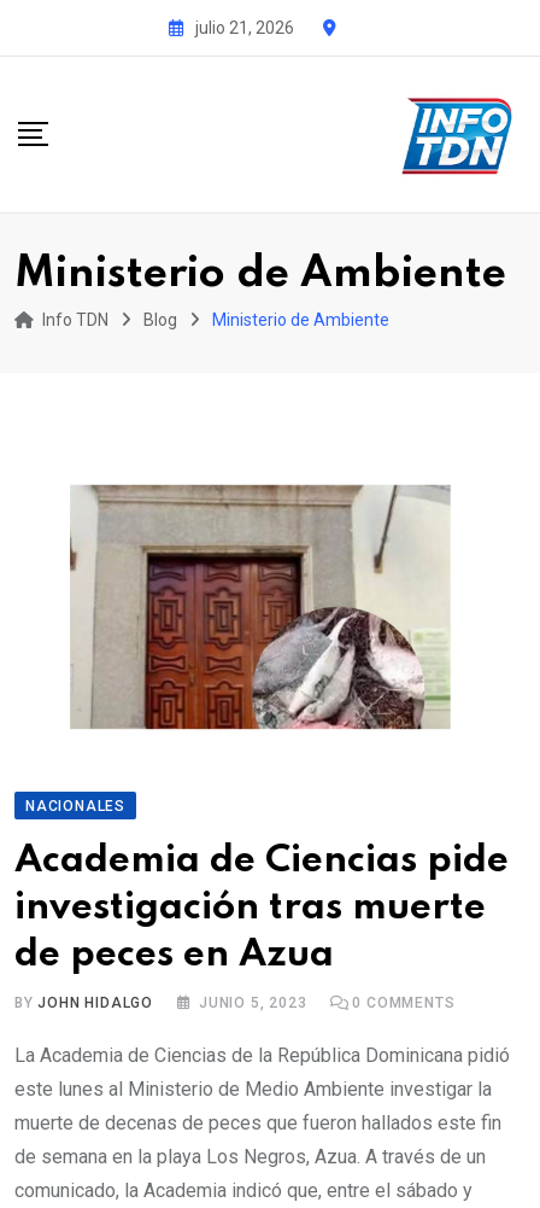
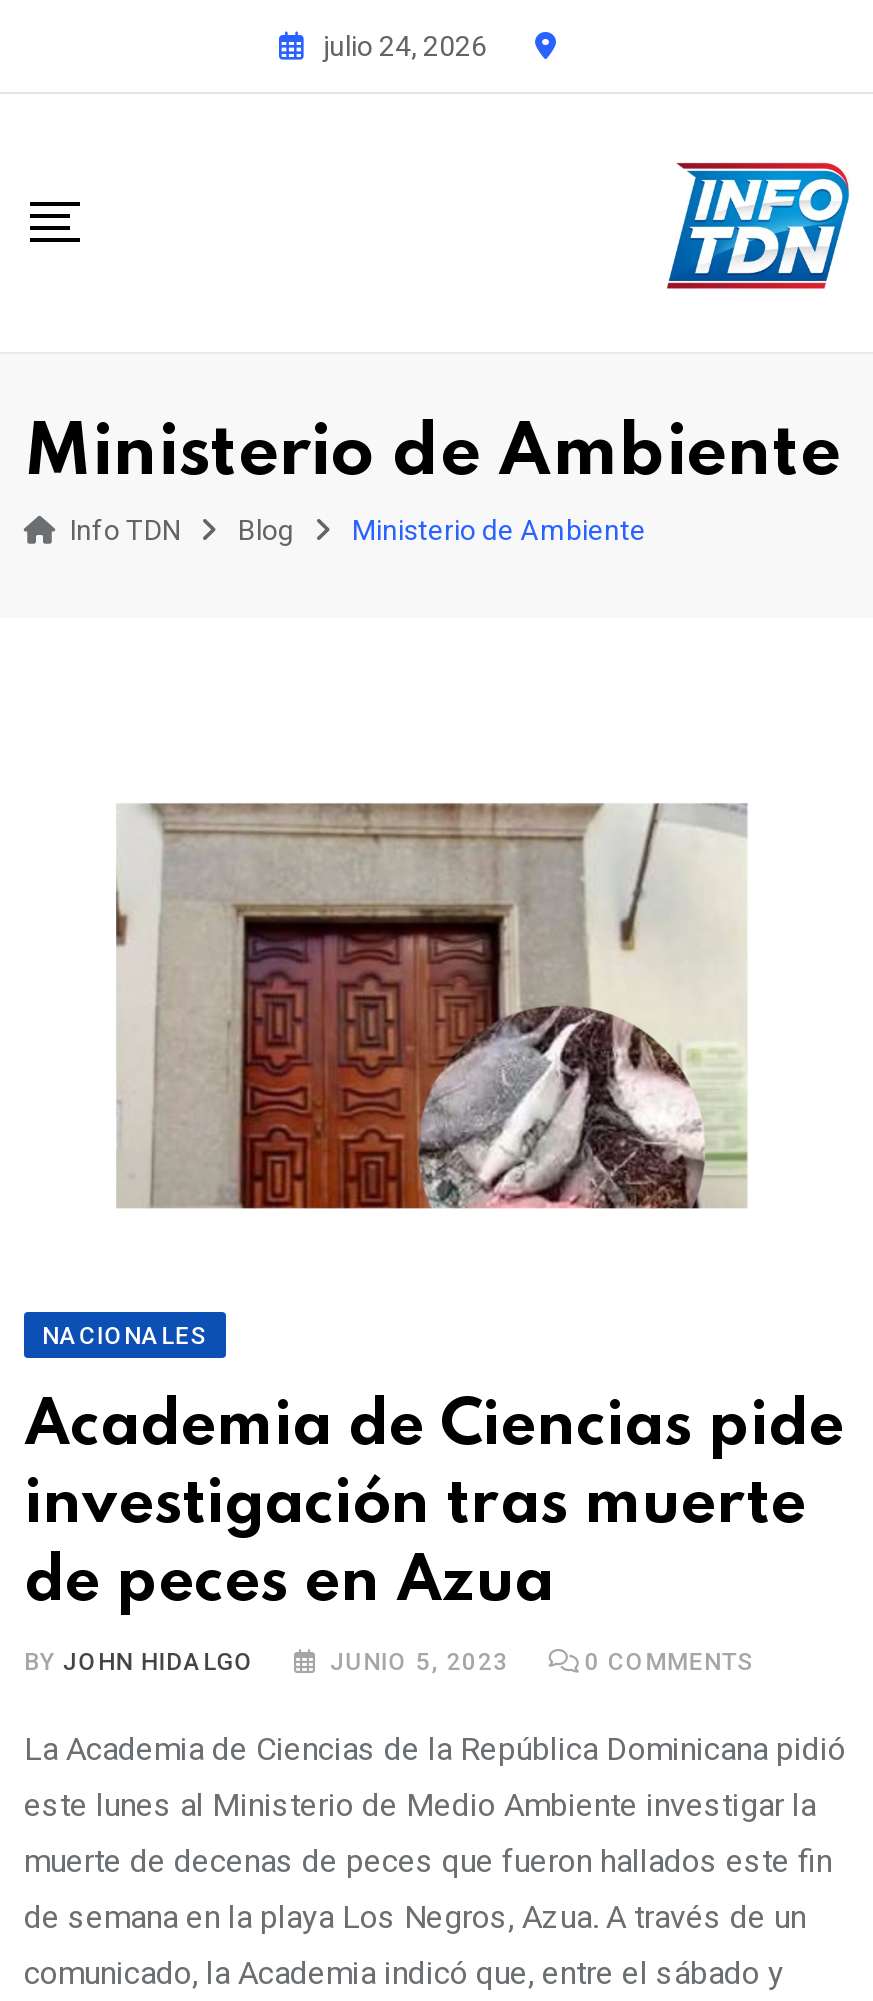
- julio 21, 2026
+ julio 24, 2026
